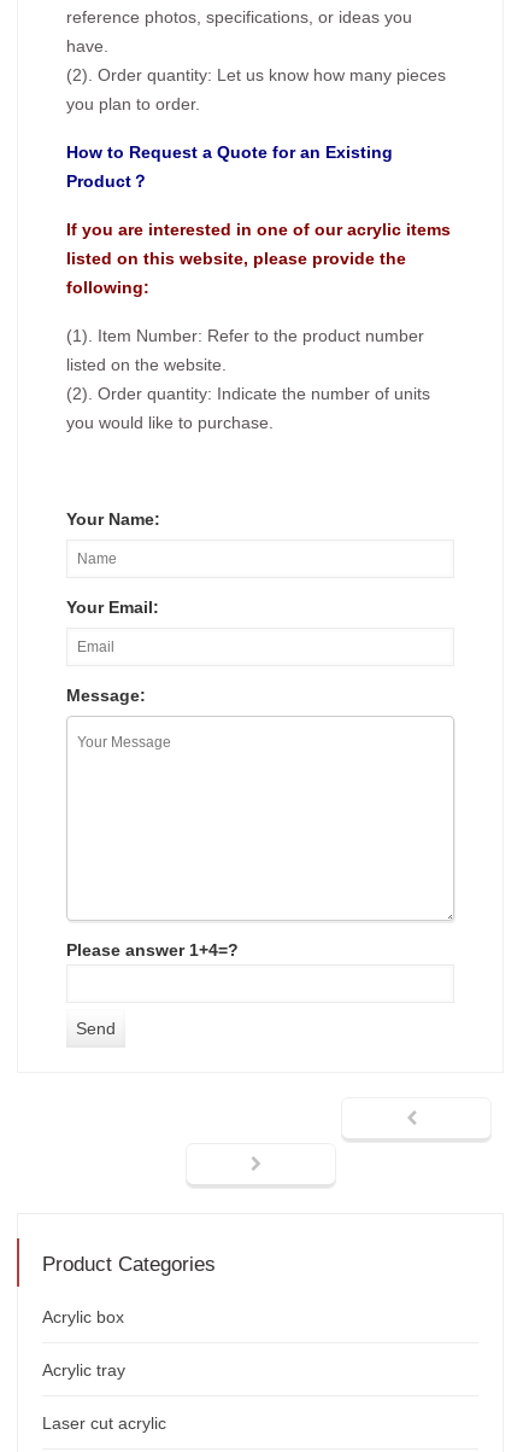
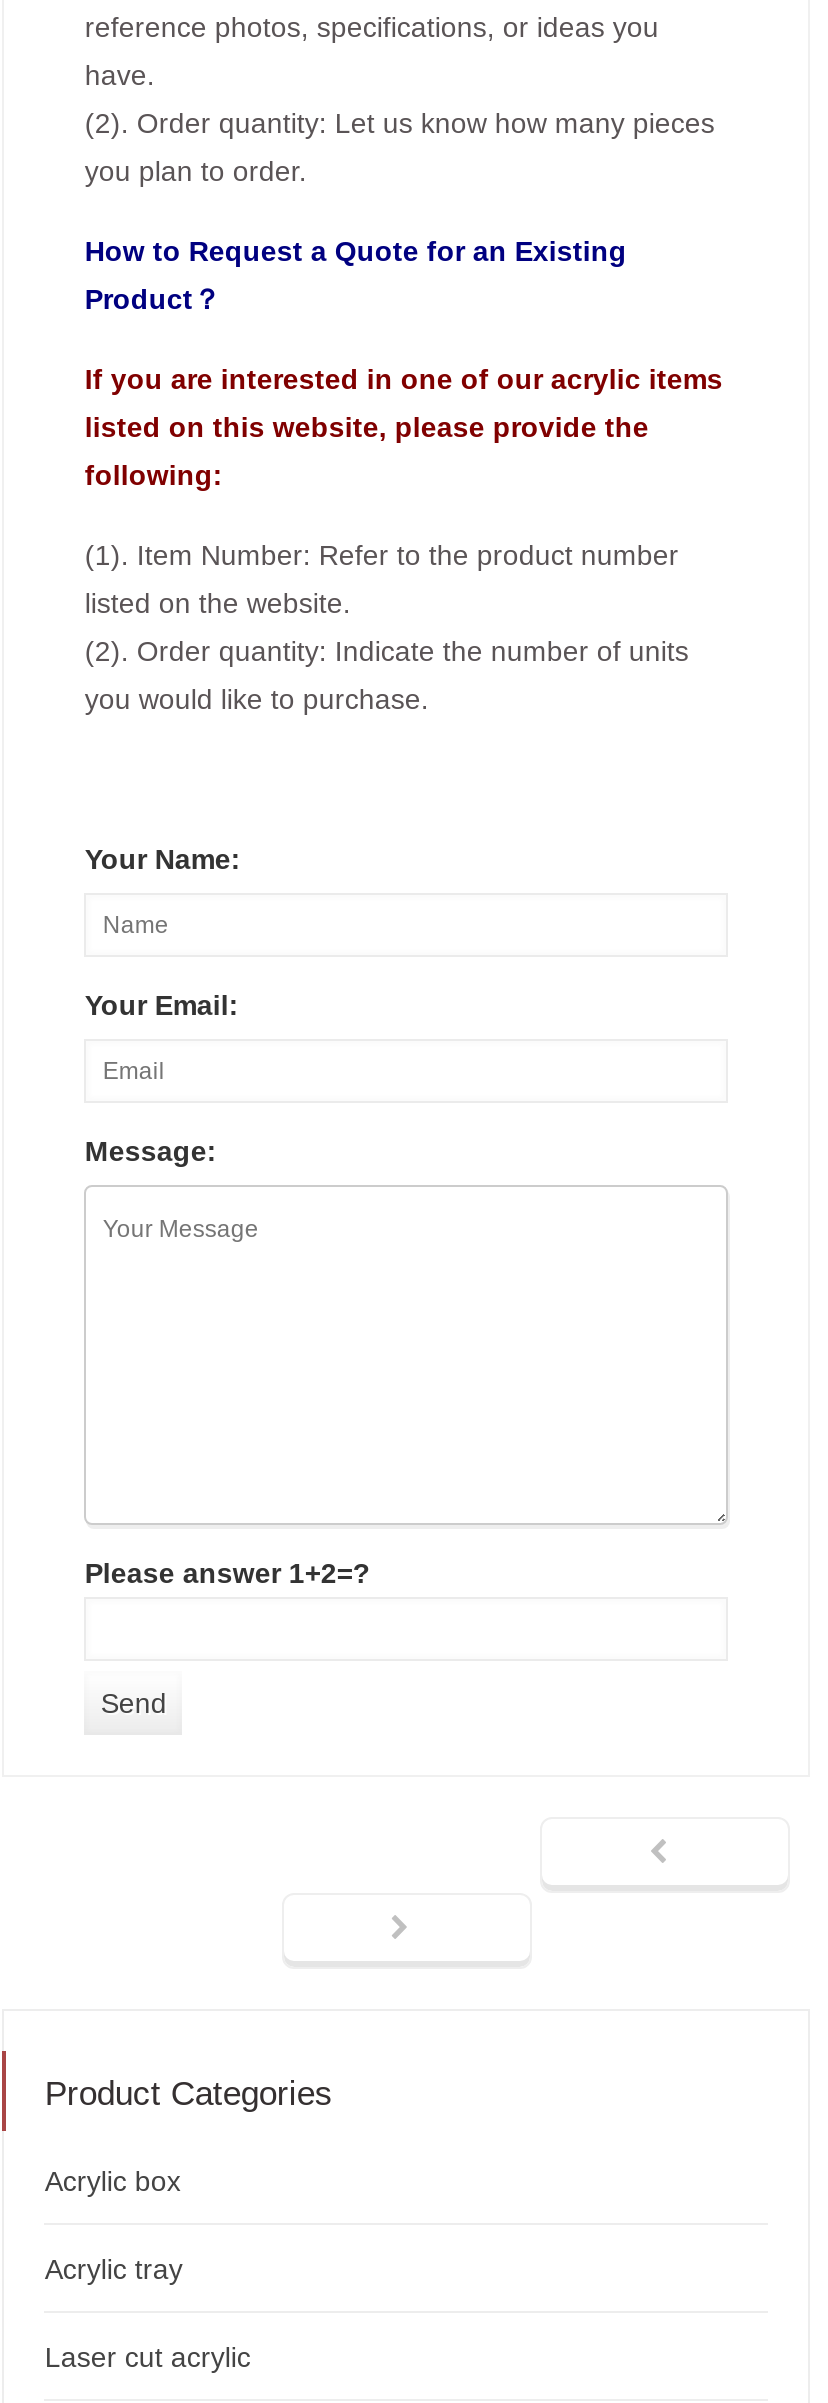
- Please answer 1+4=?
+ Please answer 1+2=?
